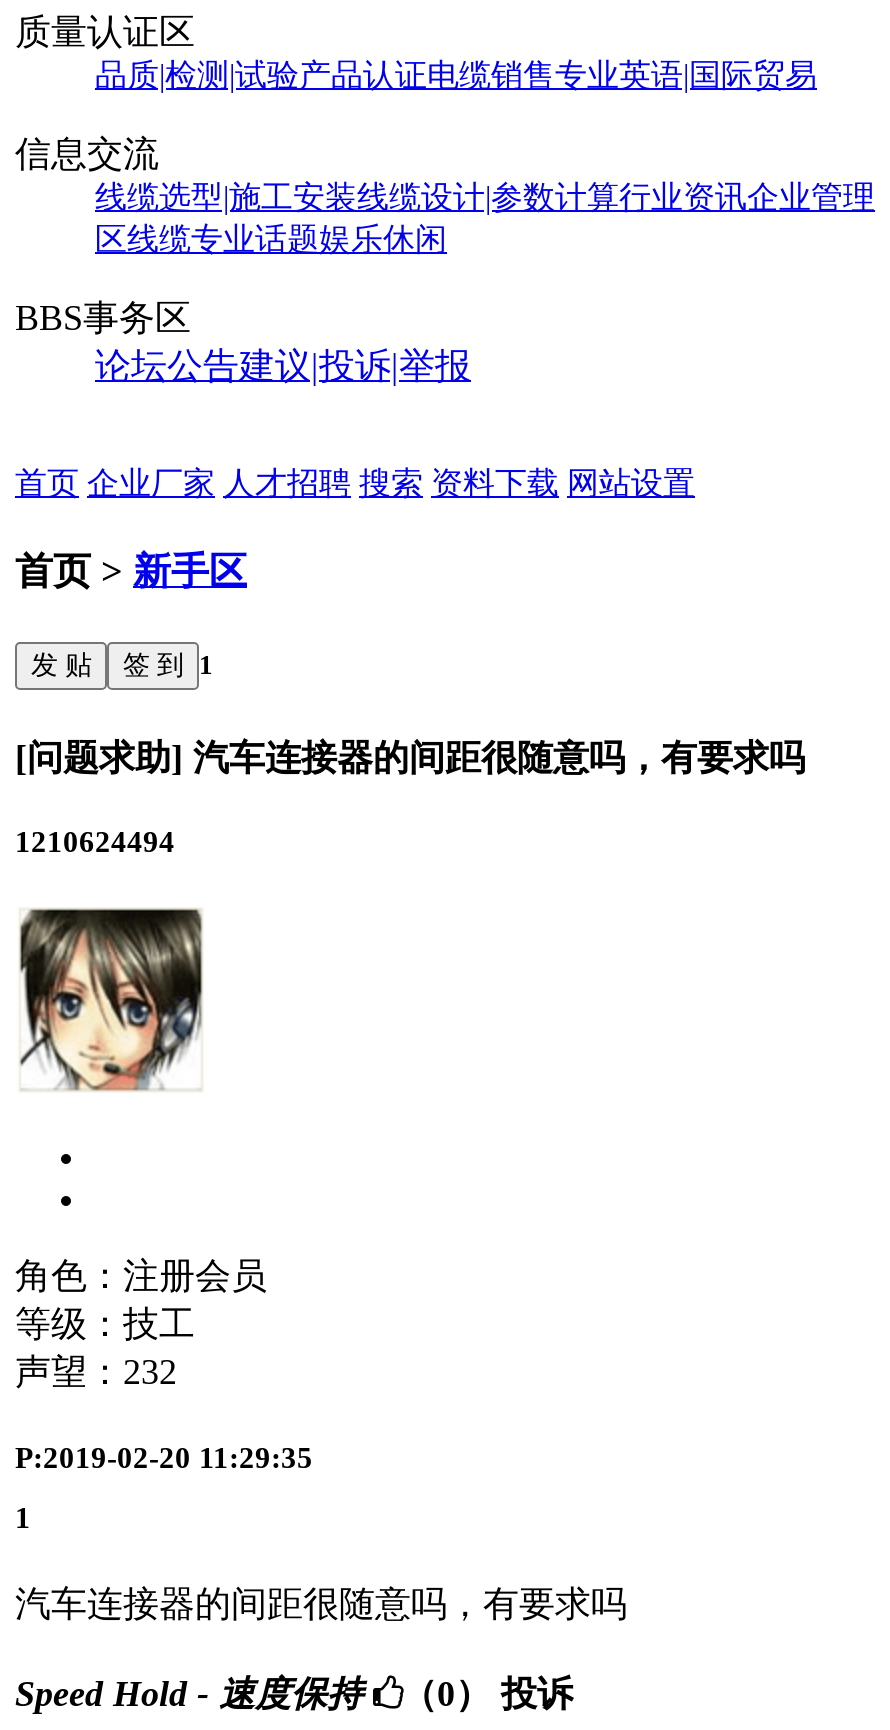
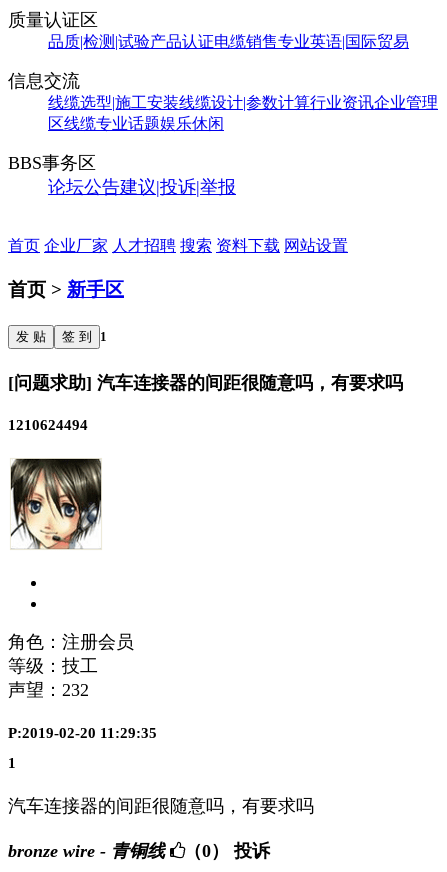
- Speed Hold - 速度保持
+ bronze wire - 青铜线
